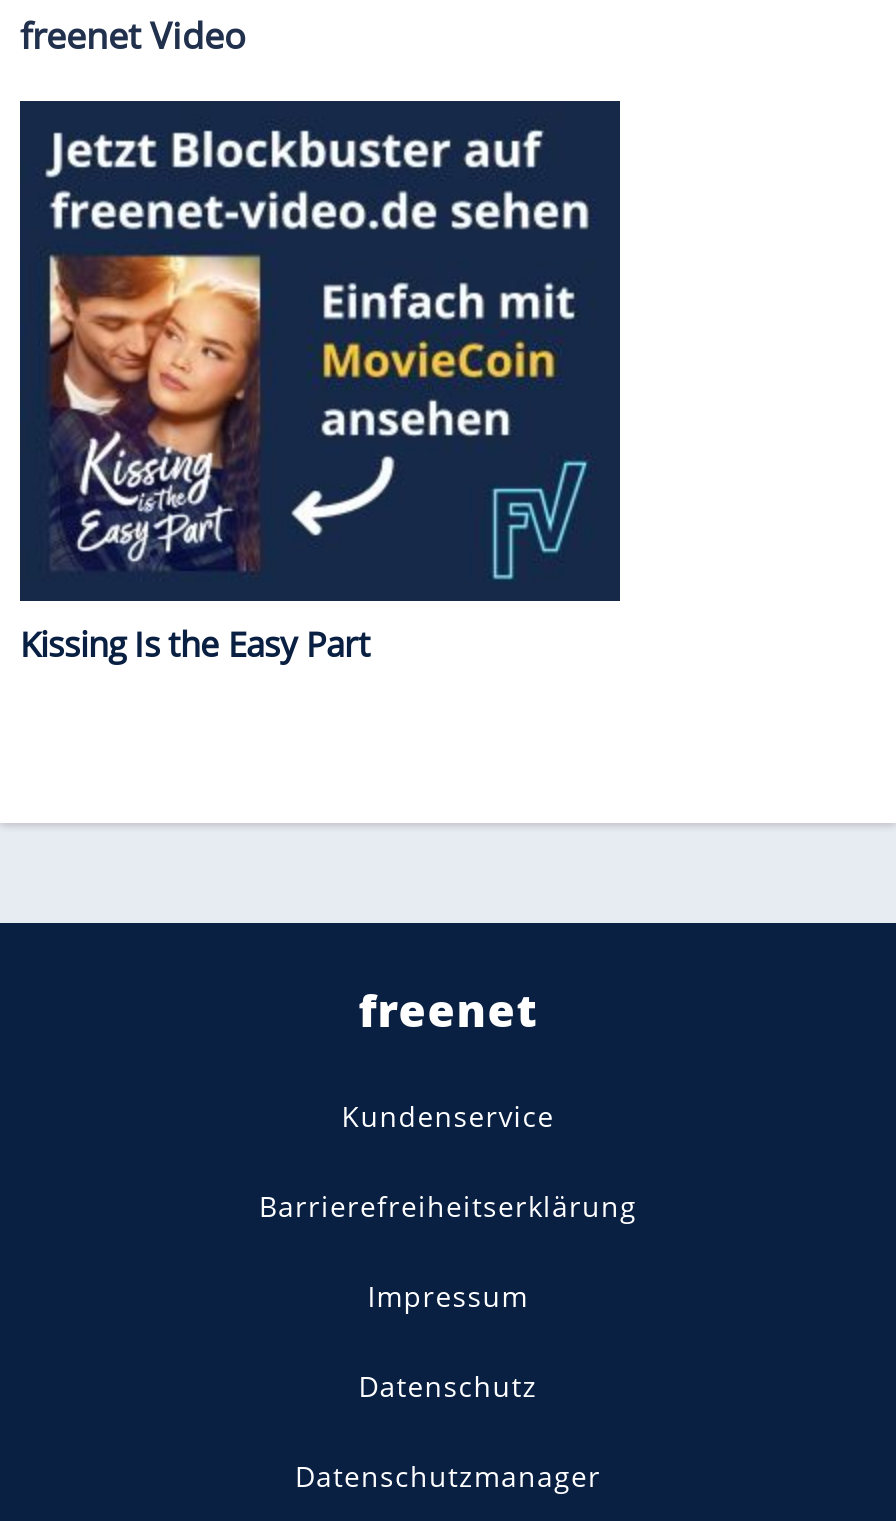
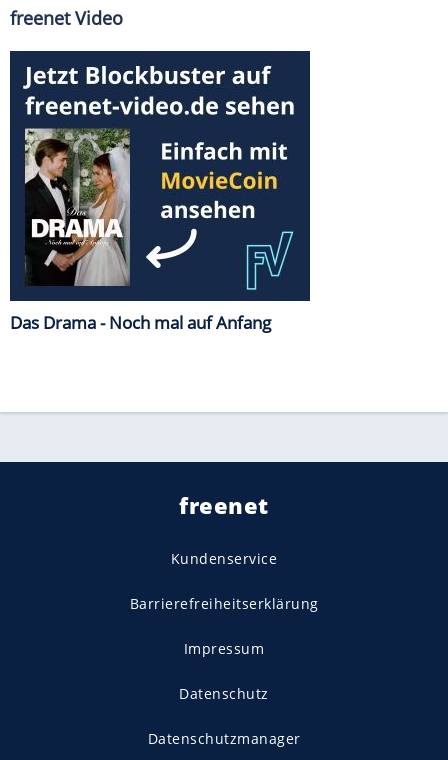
- [image]
- Kissing Is the Easy Part
+ [image]
+ Das Drama - Noch mal auf Anfang
